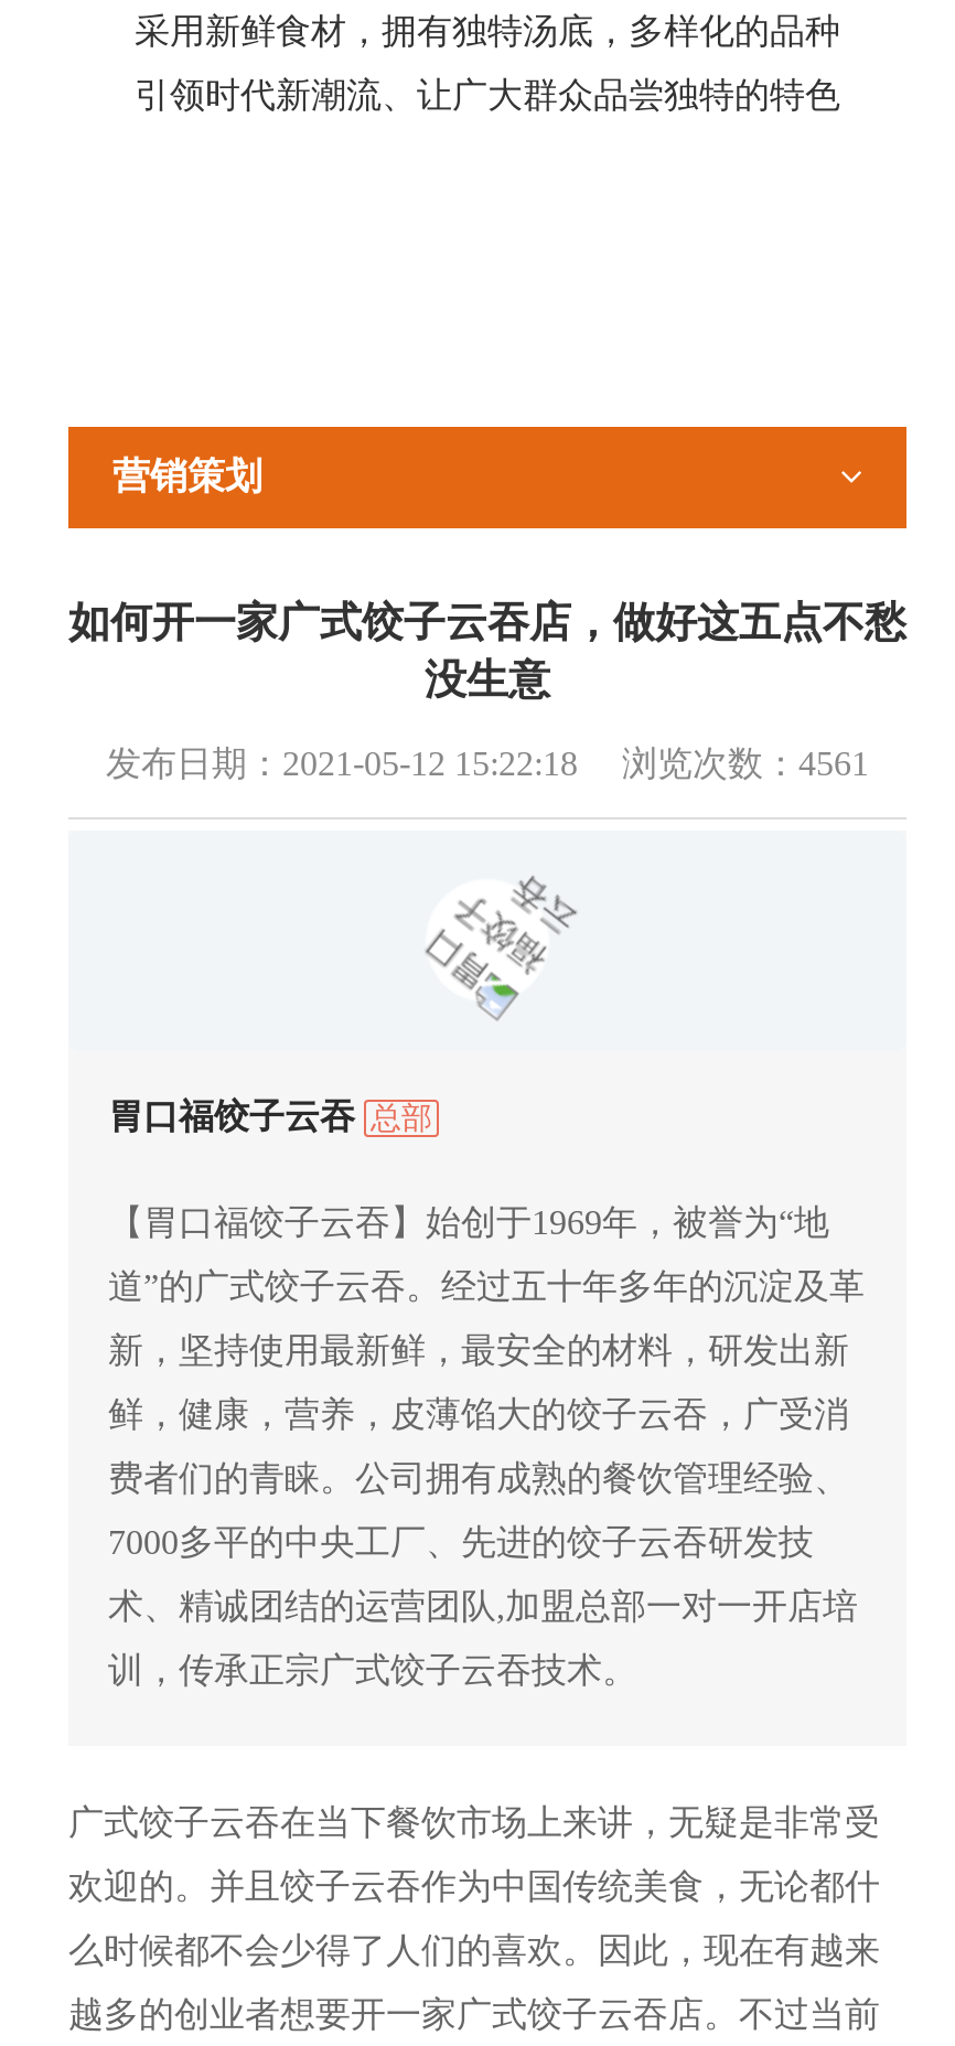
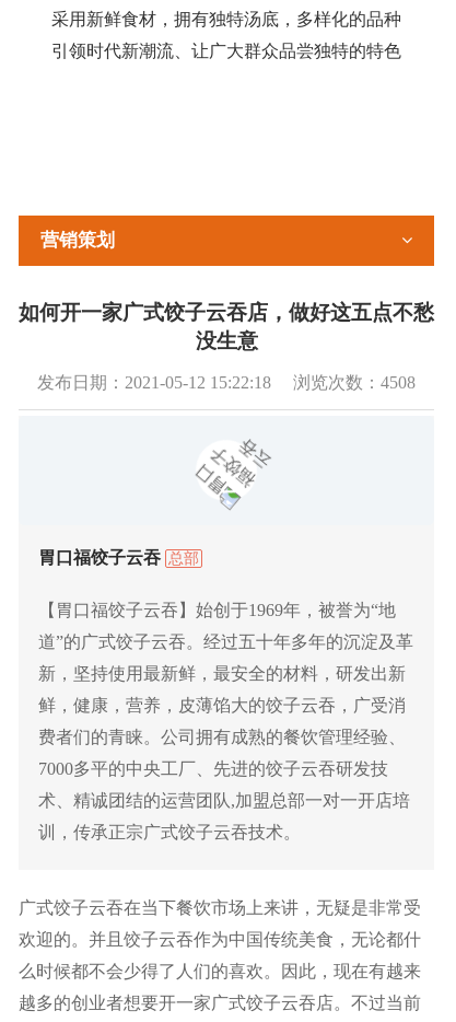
- 发布日期：2021-05-12 15:22:18 浏览次数：4561
+ 发布日期：2021-05-12 15:22:18 浏览次数：4508
